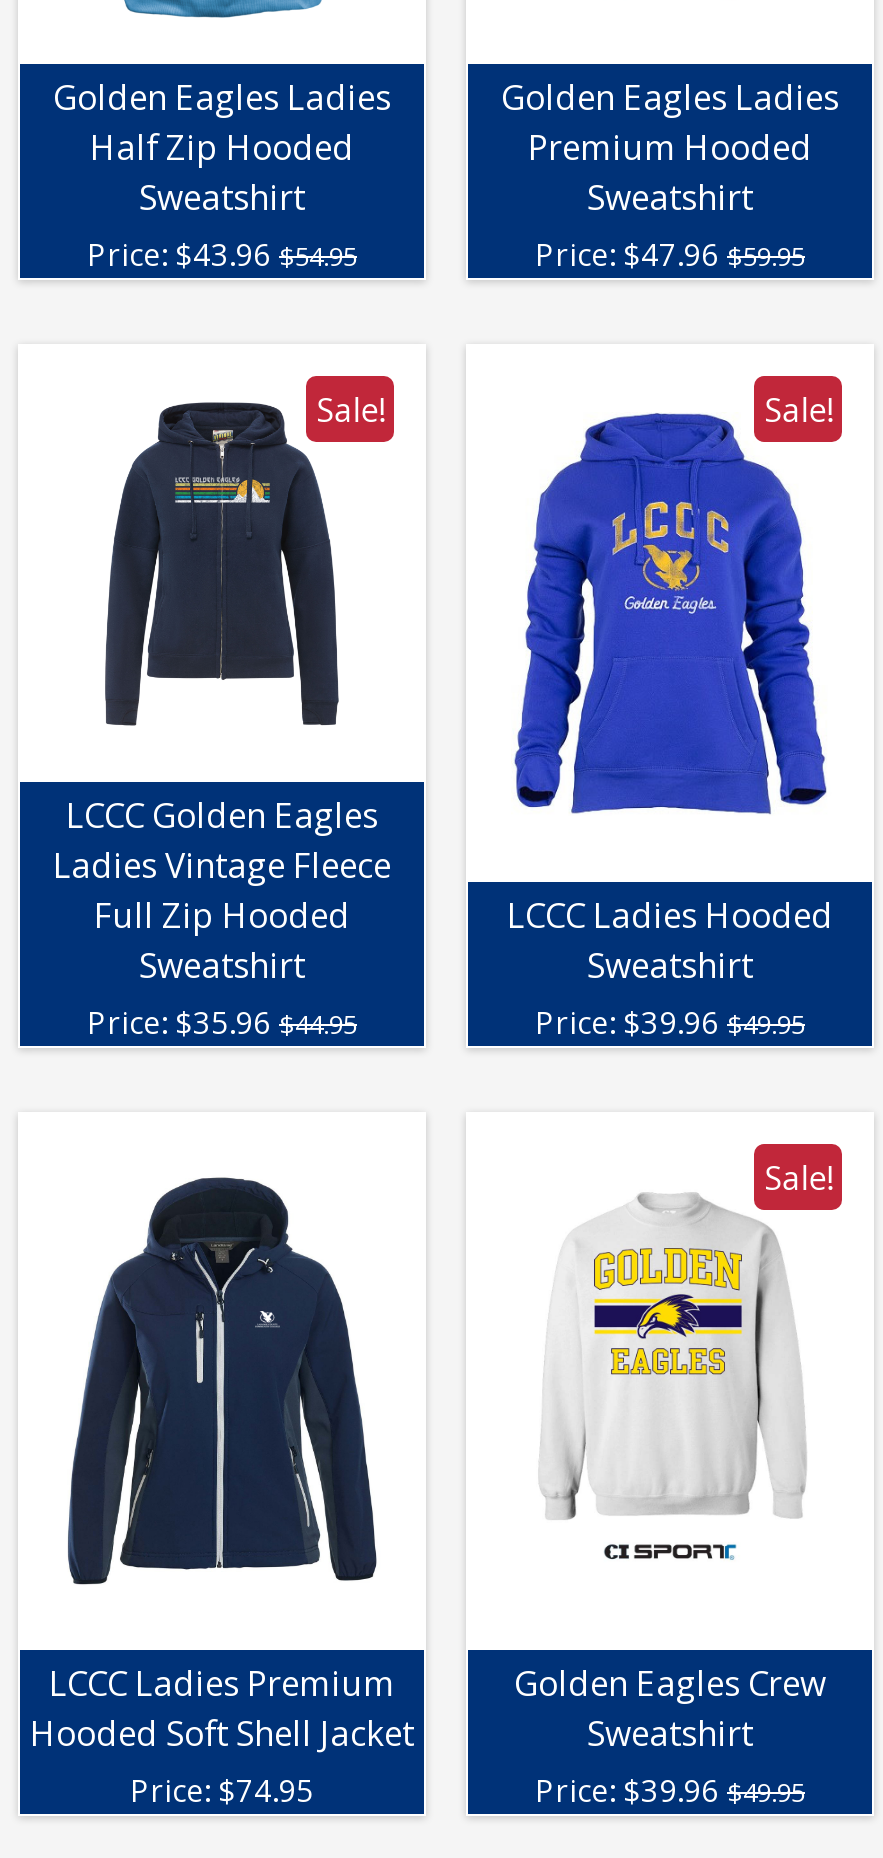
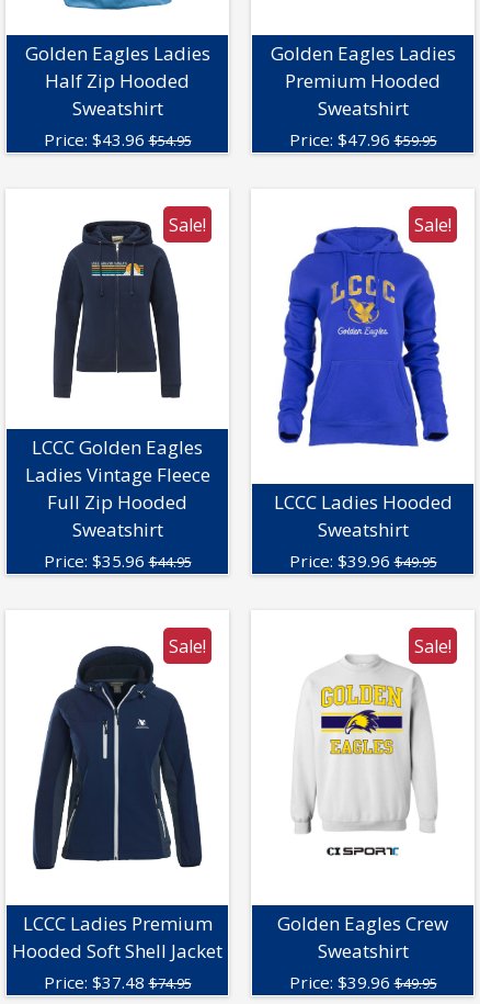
+ Sale!

- Price: $74.95
+ Price: $37.48 $74.95
